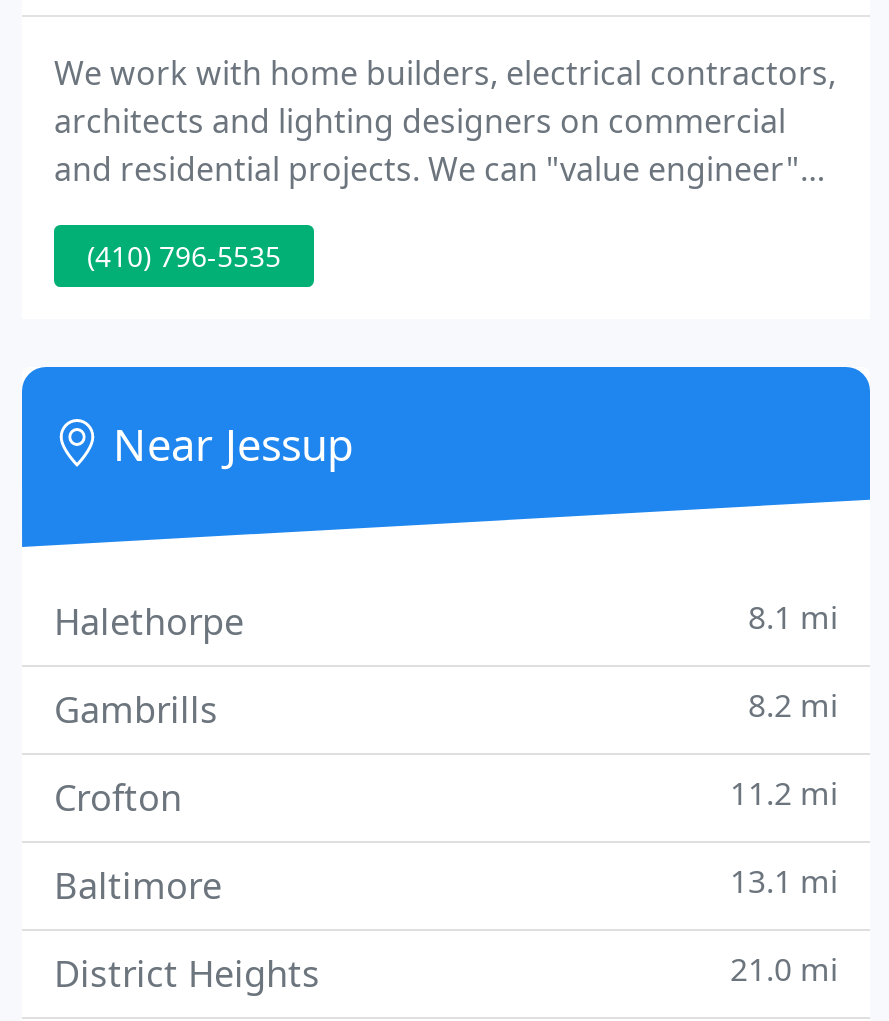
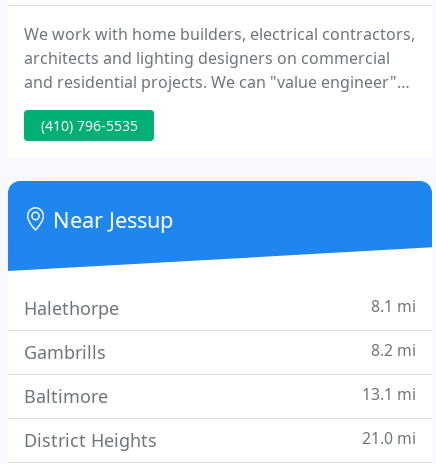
- Crofton
- 11.2 mi
